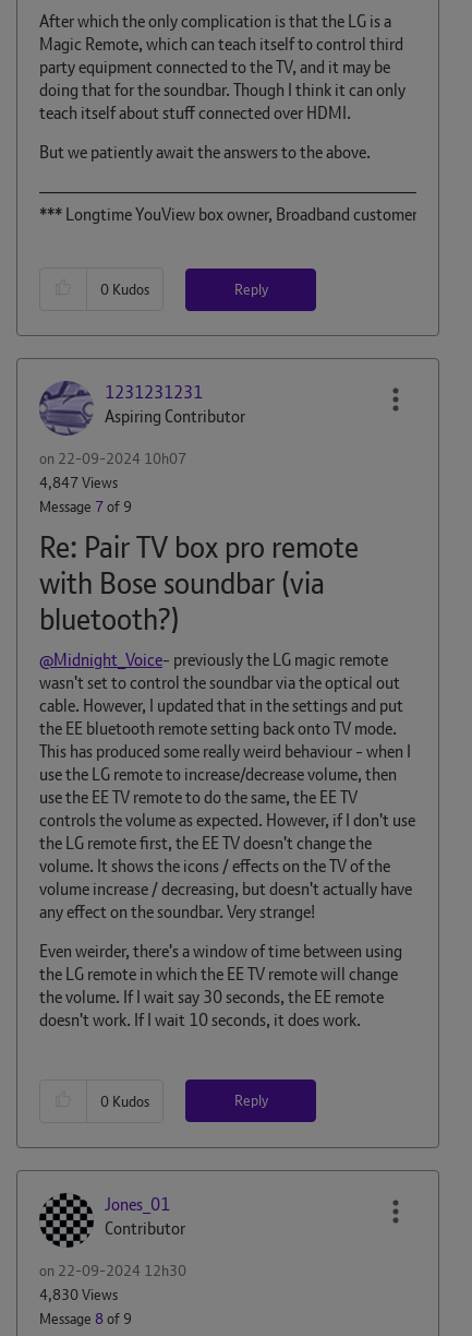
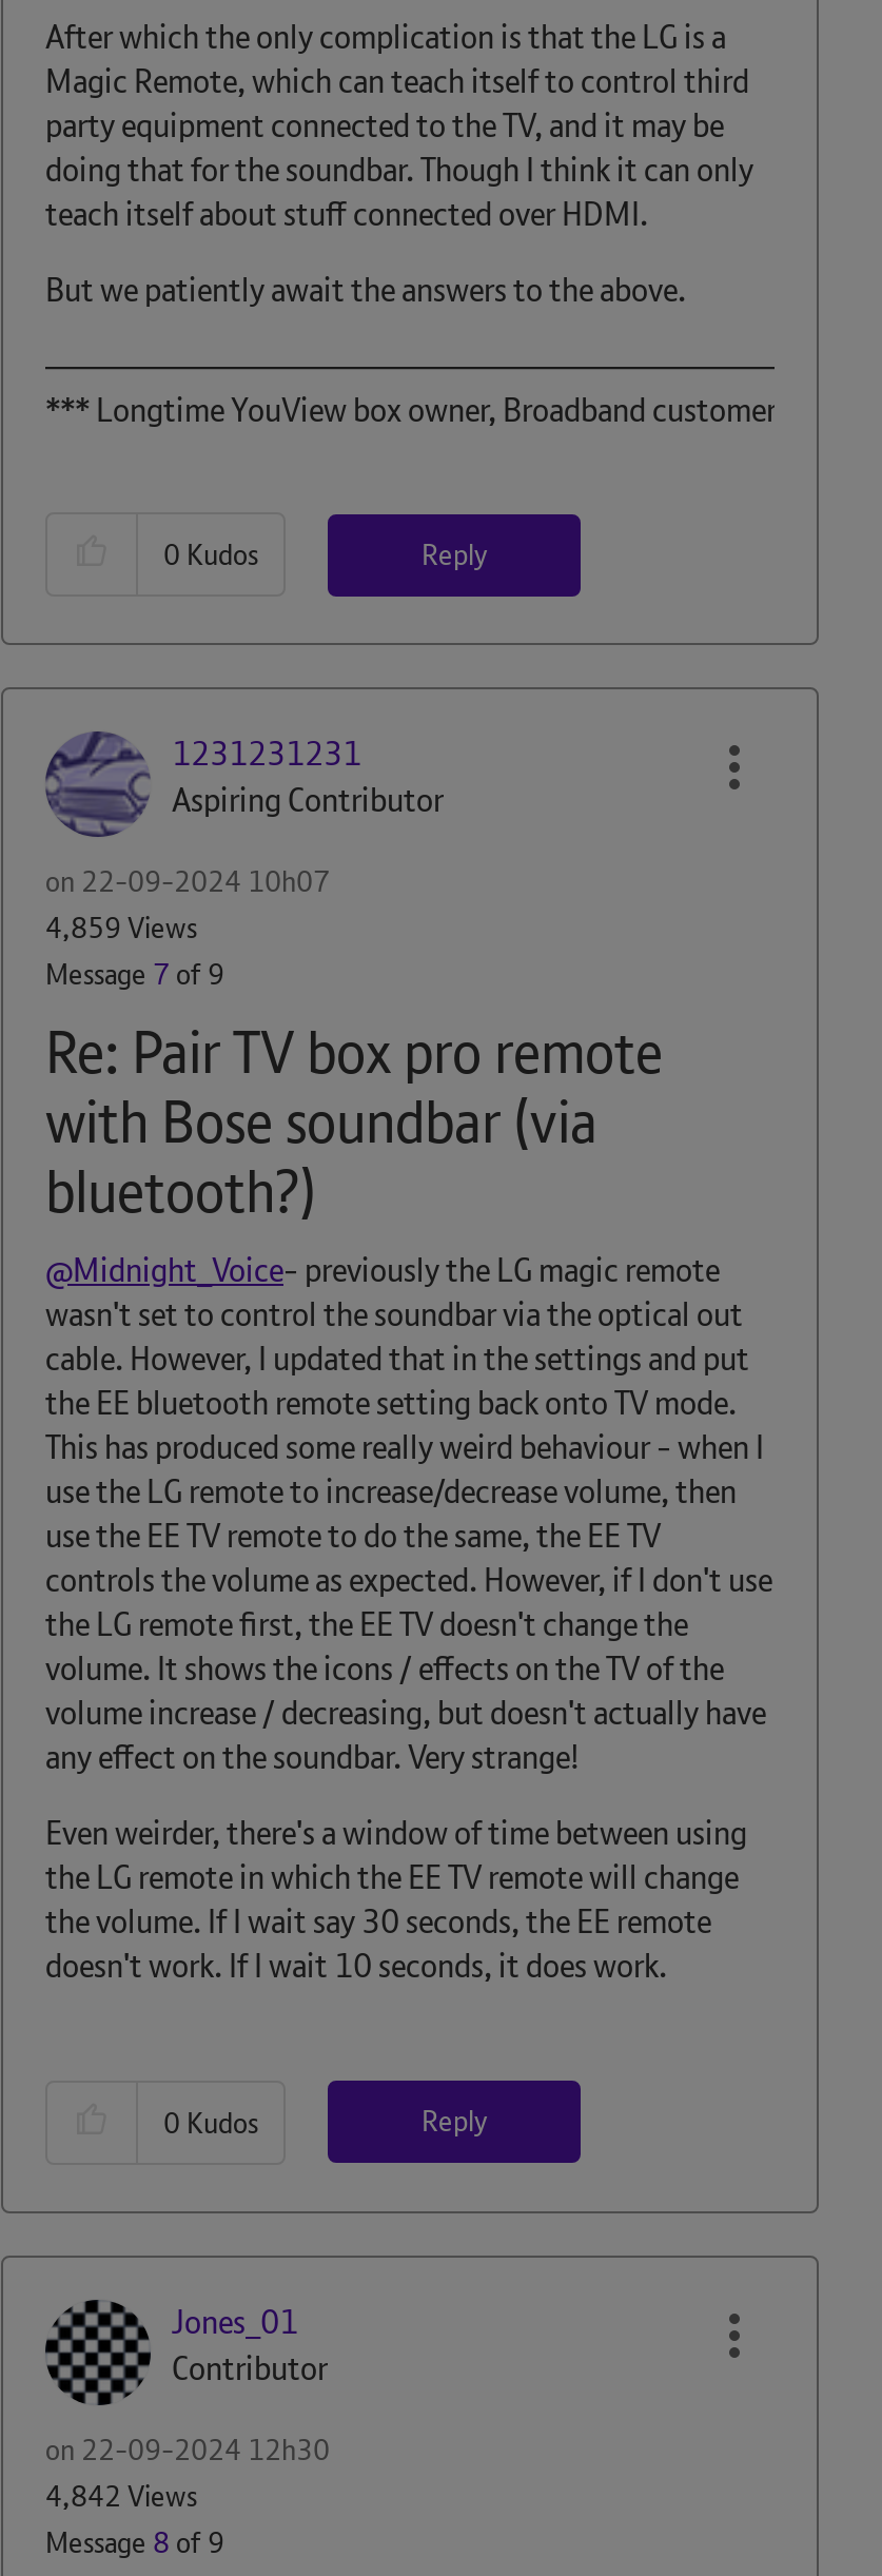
- 4,847 Views
+ 4,859 Views

- 4,830 Views
+ 4,842 Views
